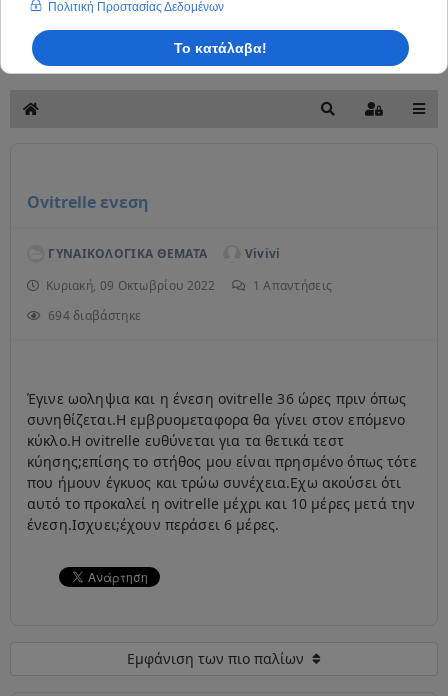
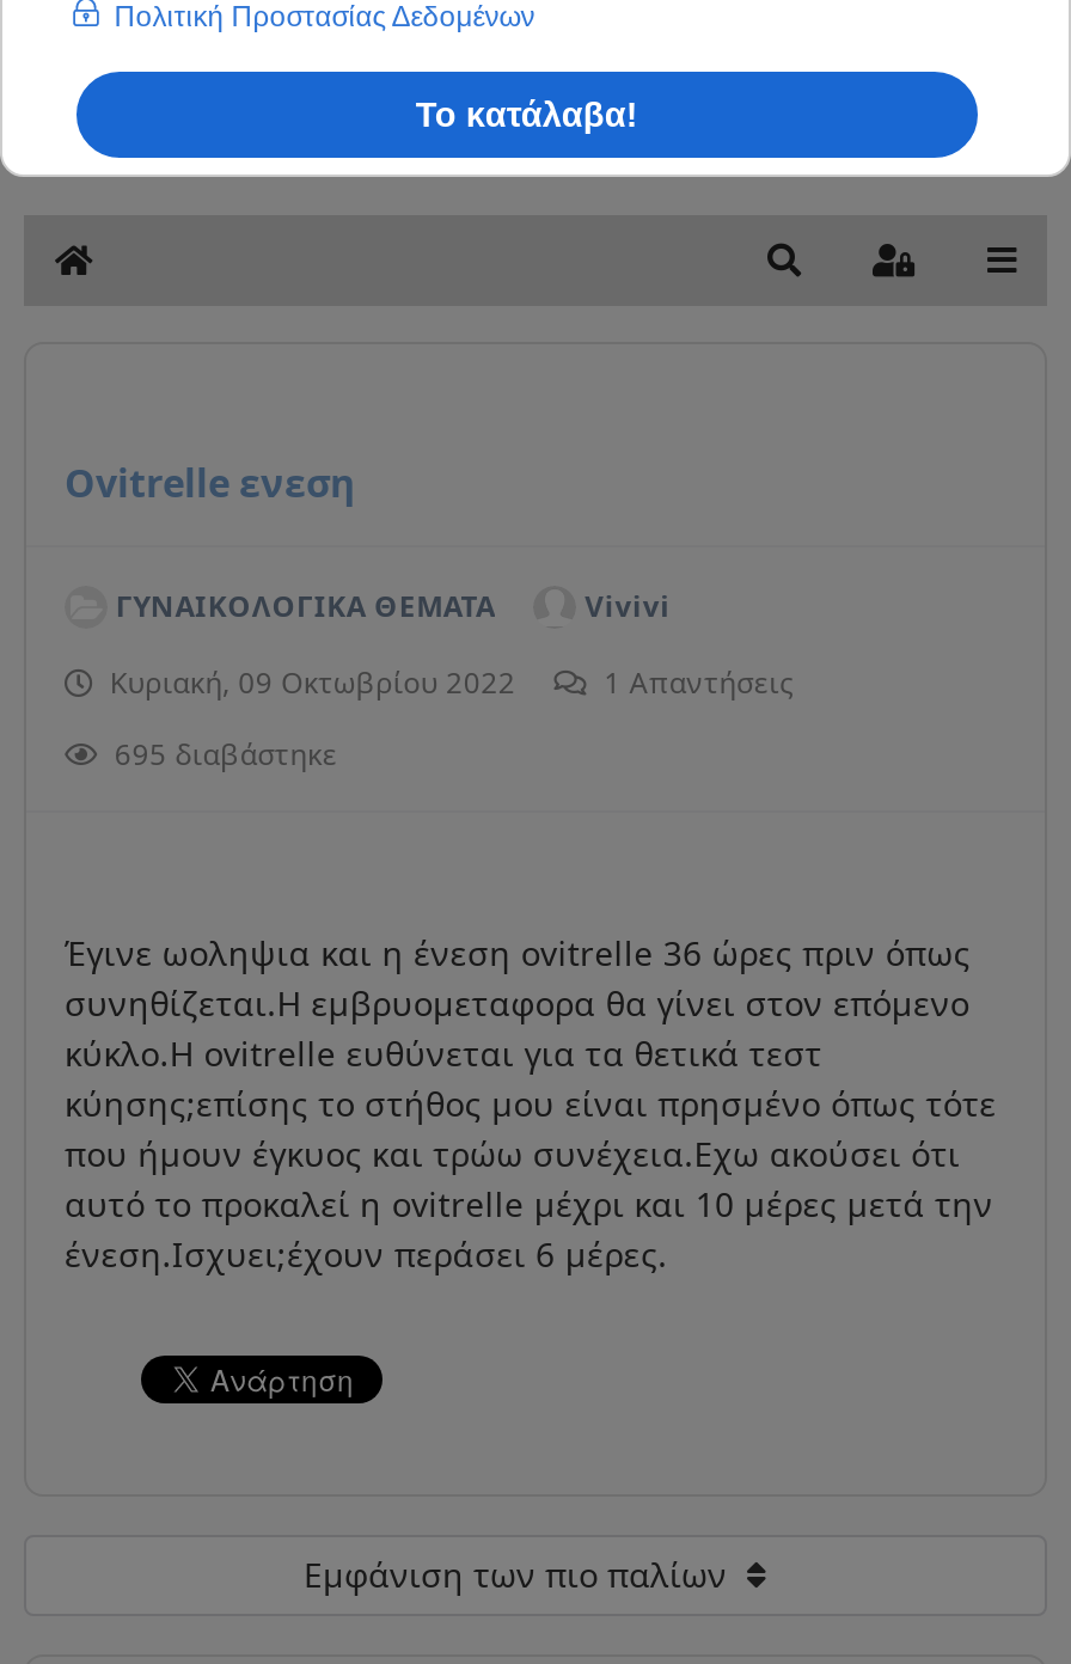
- 694 διαβάστηκε
+ 695 διαβάστηκε
